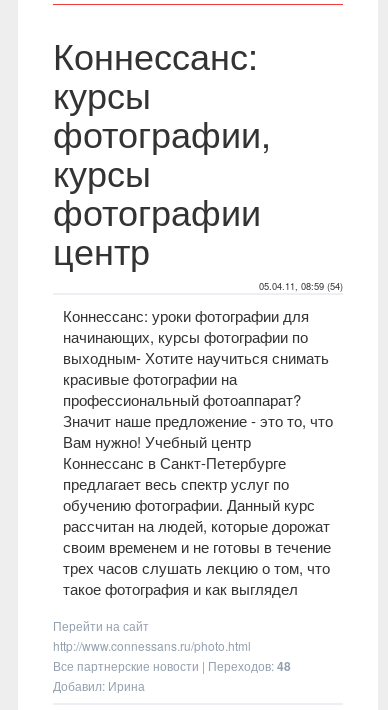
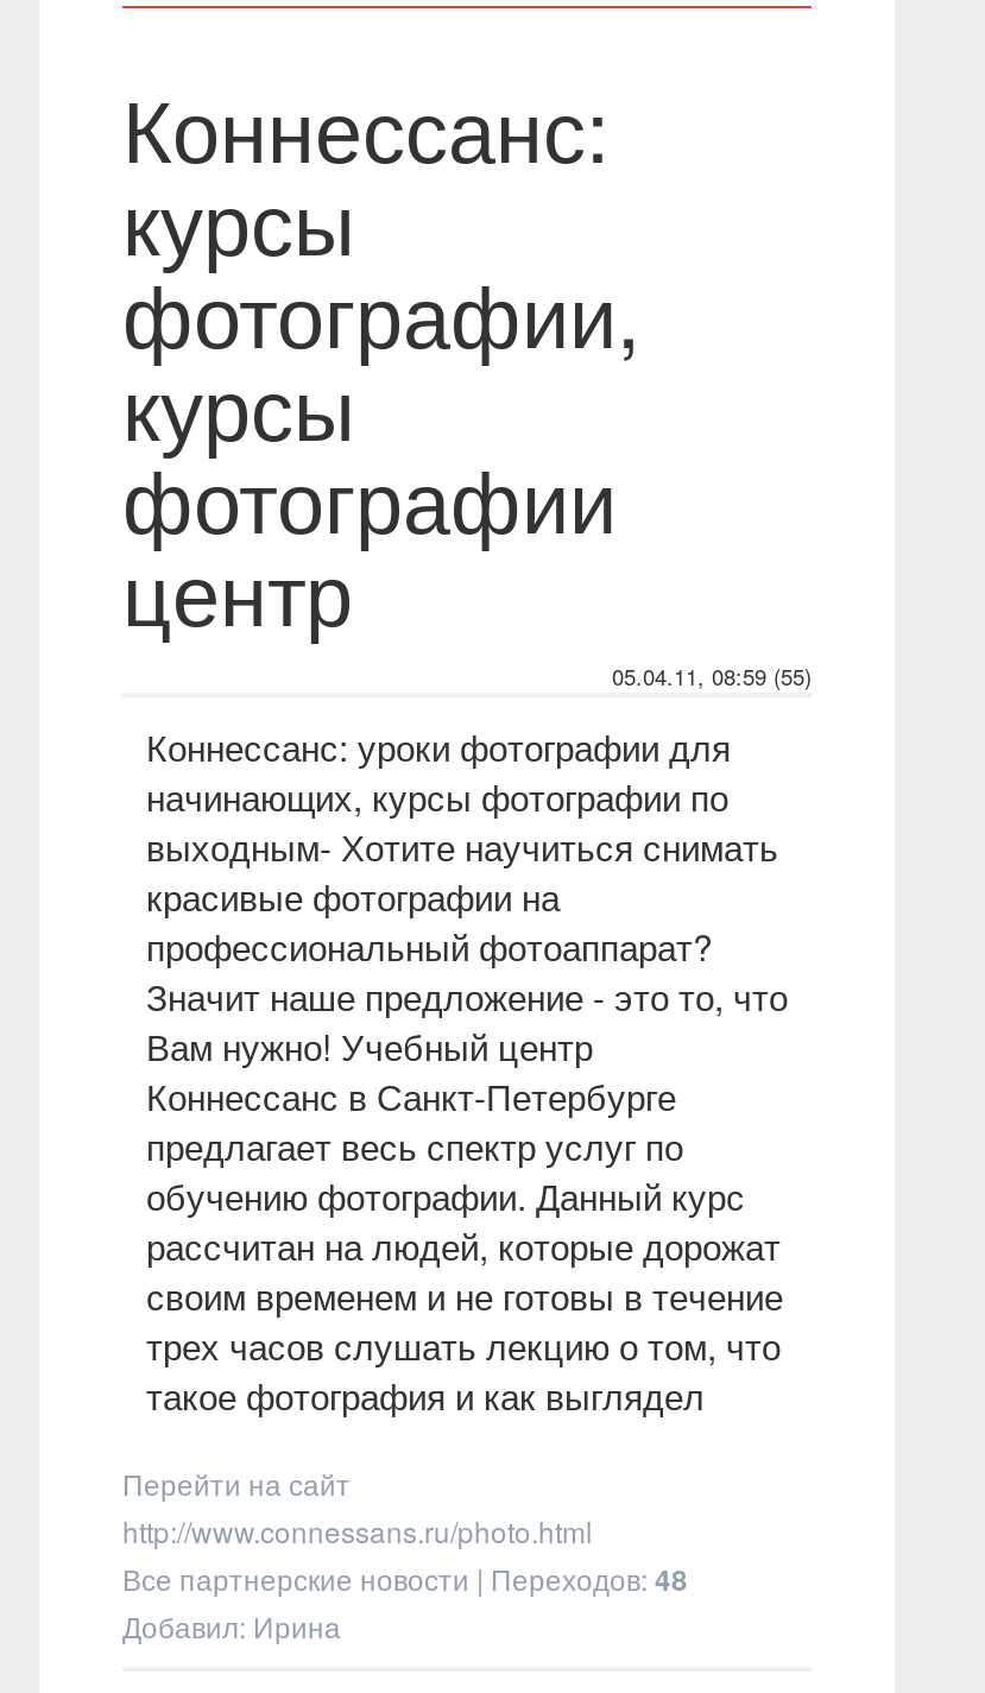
- 05.04.11, 08:59 (54)
+ 05.04.11, 08:59 (55)
